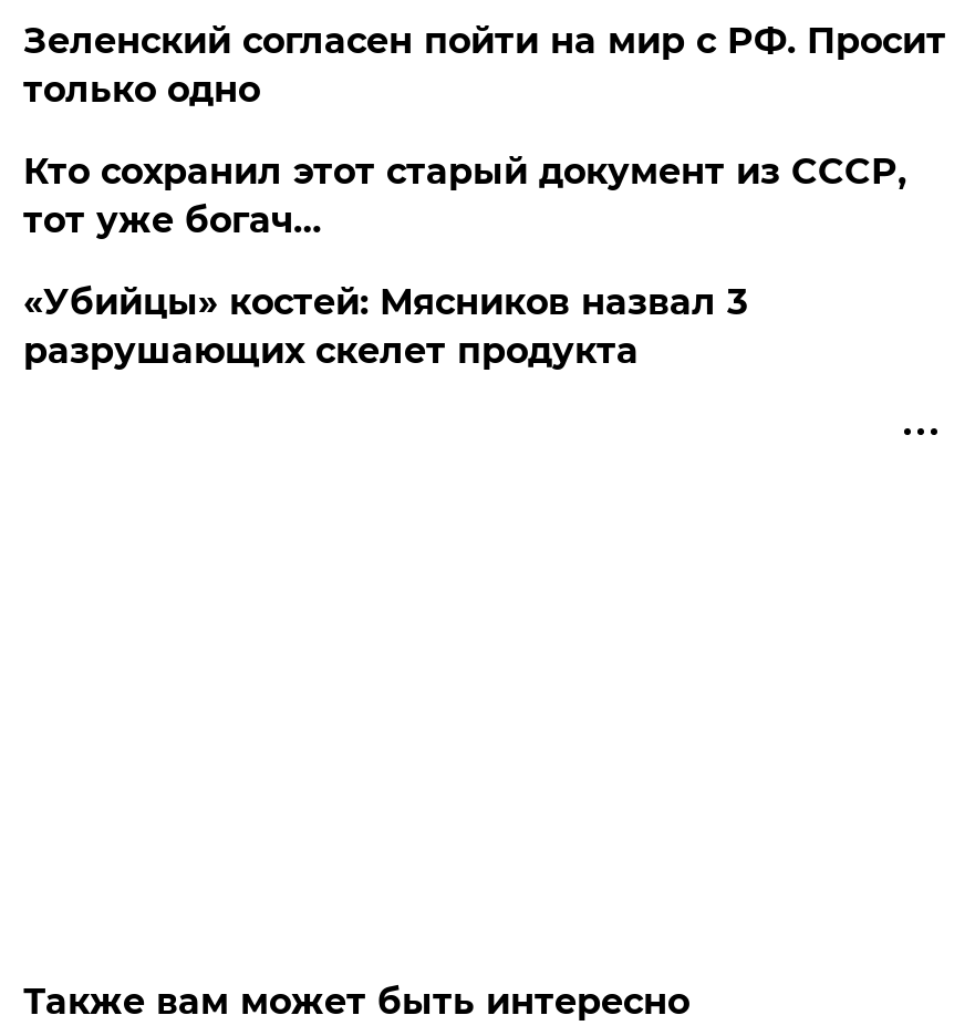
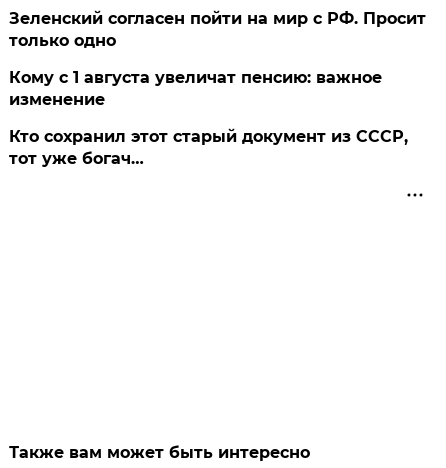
+ Кому с 1 августа увеличат пенсию: важное
+ изменение

moved down: Кто сохранил этот старый документ из СССР, | тот уже богач…

- «Убийцы» костей: Мясников назвал 3
- разрушающих скелет продукта
